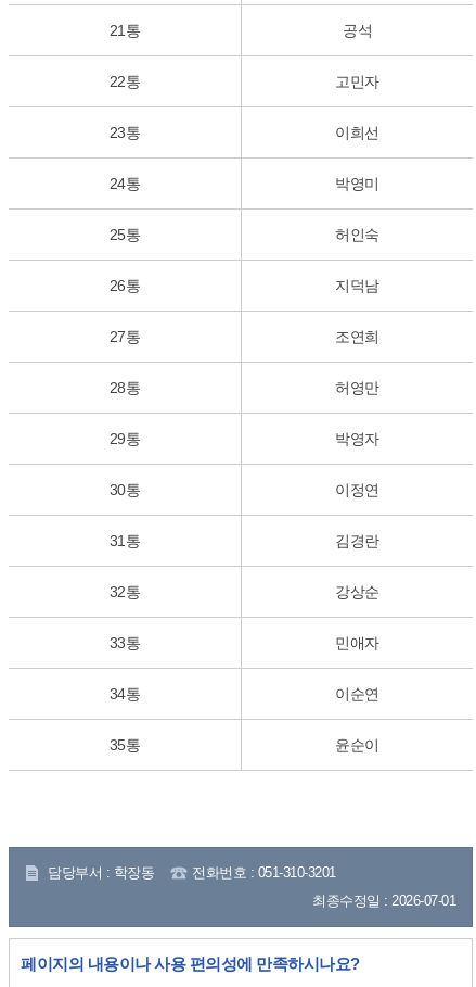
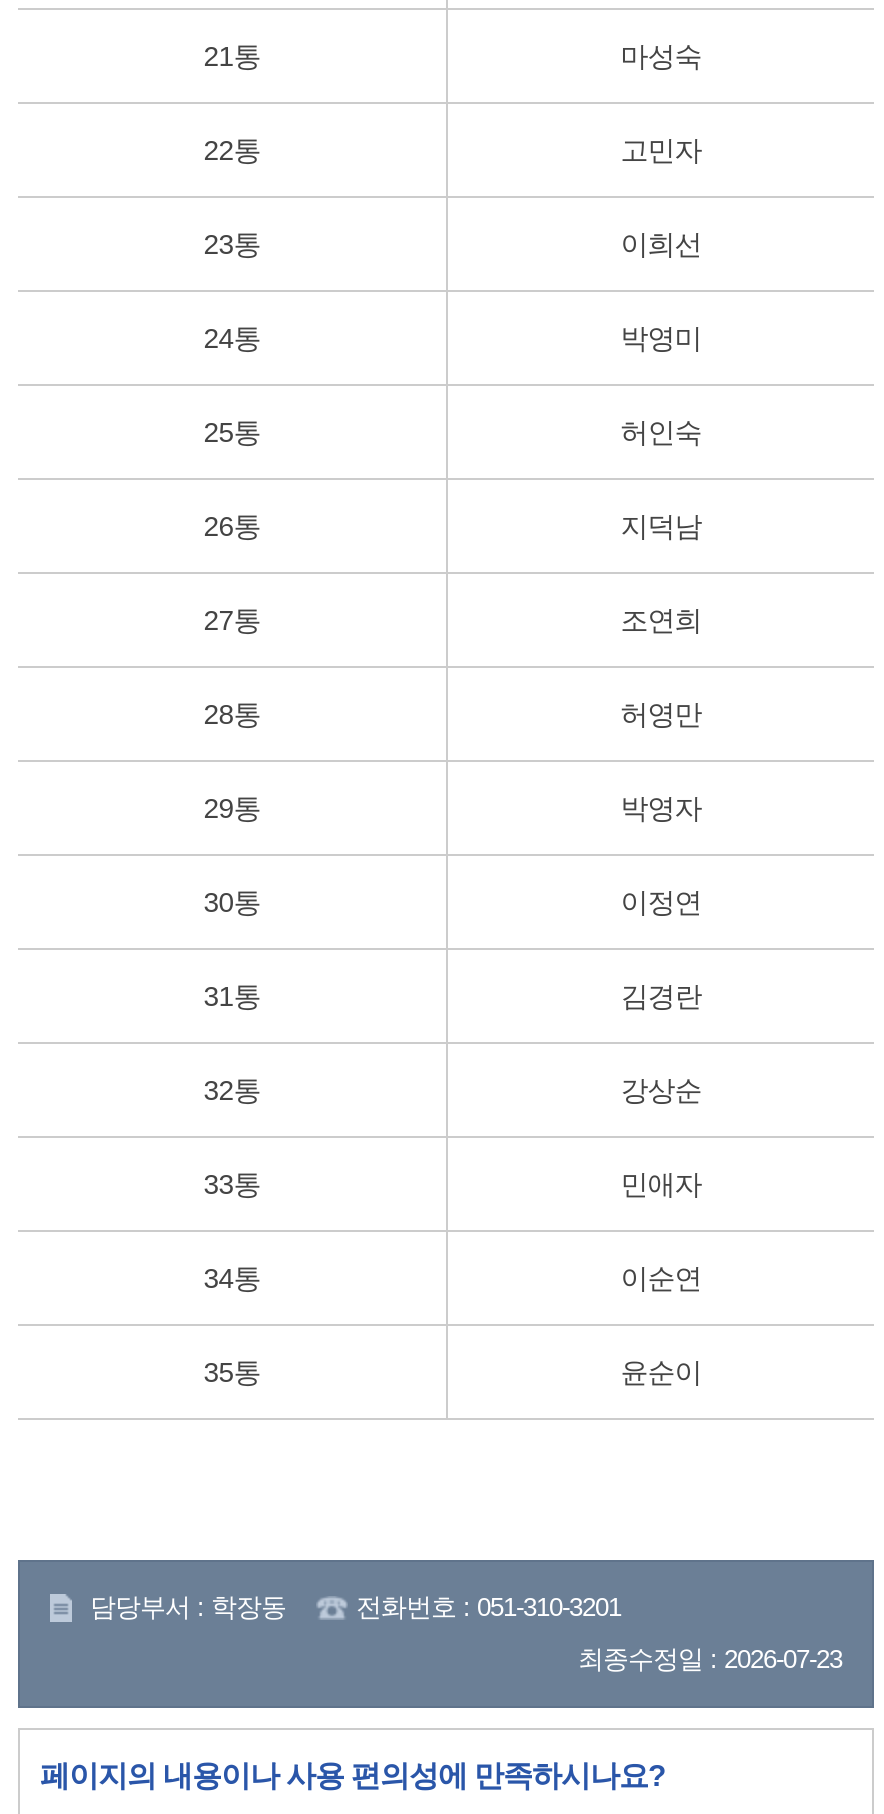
- 공석
+ 마성숙

- 최종수정일 : 2026-07-01
+ 최종수정일 : 2026-07-23
